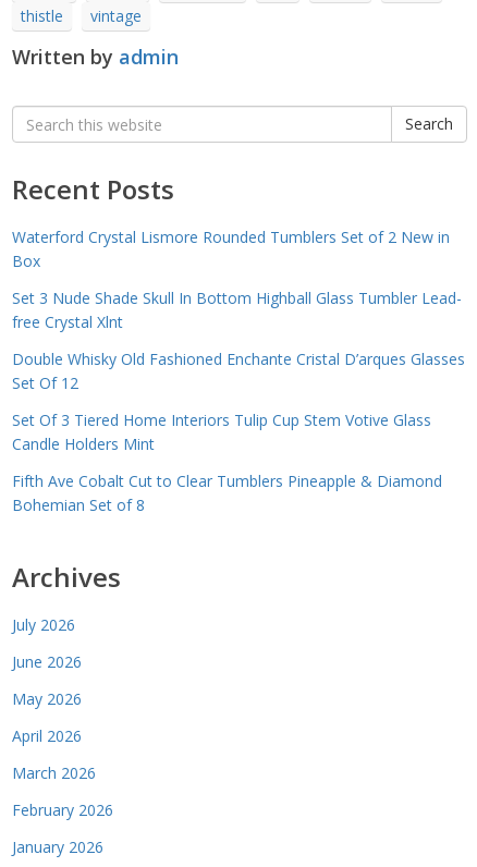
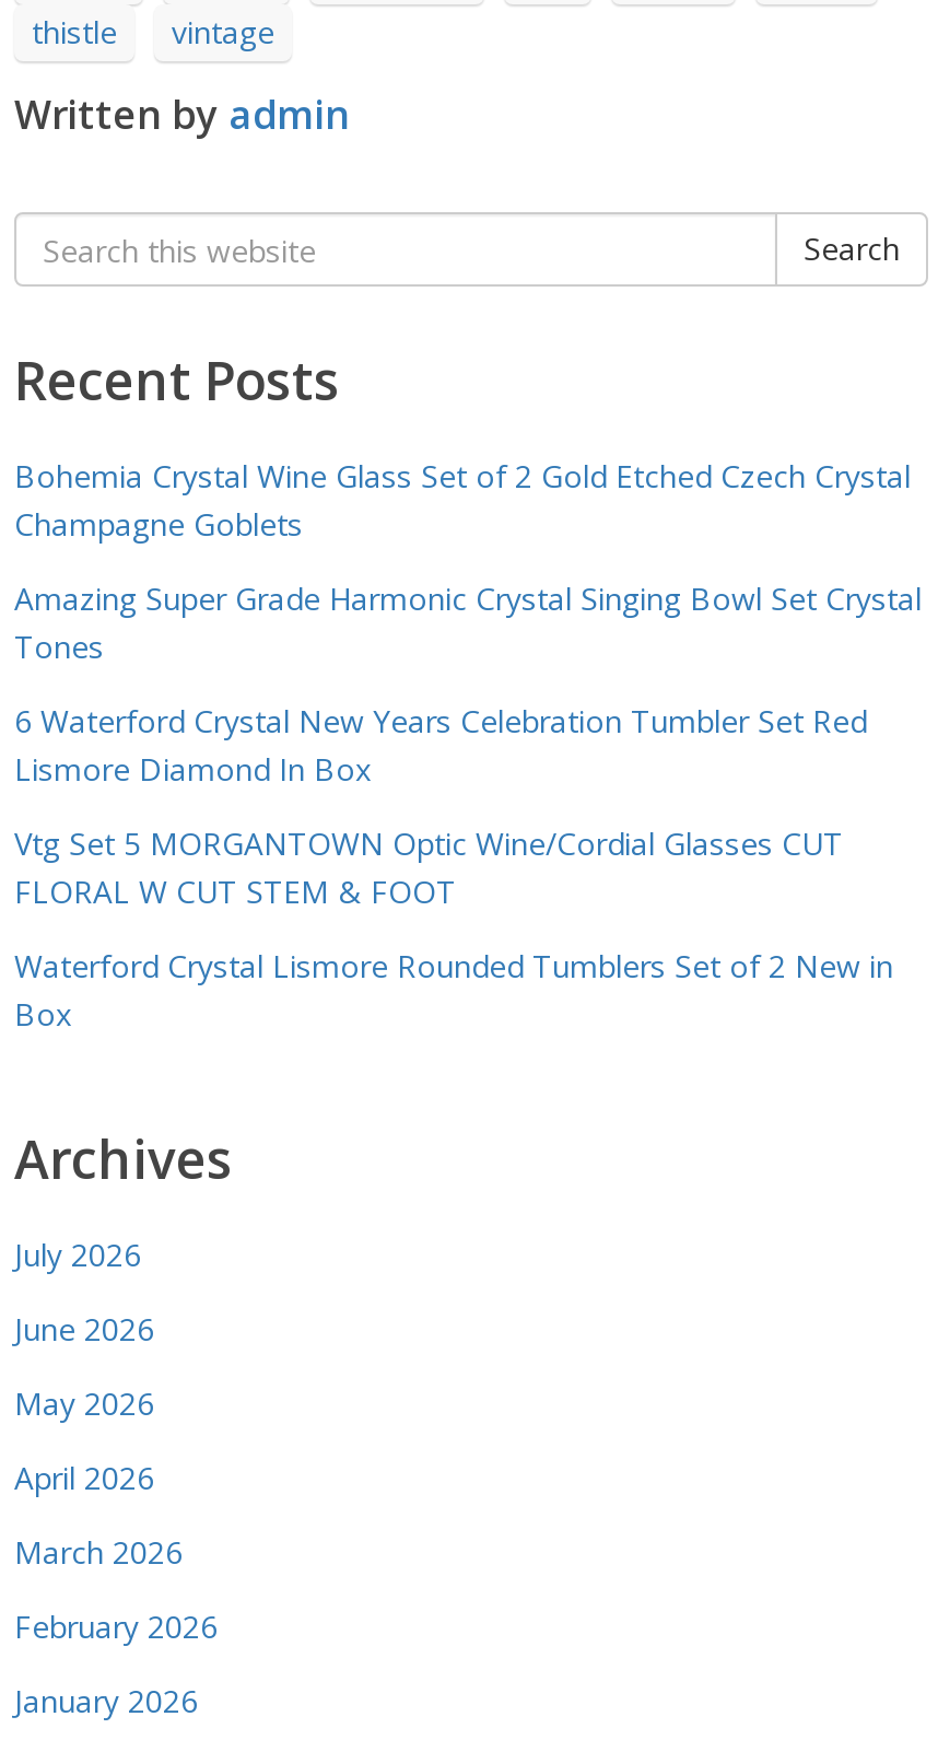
+ Bohemia Crystal Wine Glass Set of 2 Gold Etched Czech Crystal
+ Champagne Goblets
+ Amazing Super Grade Harmonic Crystal Singing Bowl Set Crystal
+ Tones
+ 6 Waterford Crystal New Years Celebration Tumbler Set Red
+ Lismore Diamond In Box
+ Vtg Set 5 MORGANTOWN Optic Wine/Cordial Glasses CUT
+ FLORAL W CUT STEM & FOOT

moved down: Waterford Crystal Lismore Rounded Tumblers Set of 2 New in | Box

- Set 3 Nude Shade Skull In Bottom Highball Glass Tumbler Lead-
- free Crystal Xlnt
- Double Whisky Old Fashioned Enchante Cristal D’arques Glasses
- Set Of 12
- Set Of 3 Tiered Home Interiors Tulip Cup Stem Votive Glass
- Candle Holders Mint
- Fifth Ave Cobalt Cut to Clear Tumblers Pineapple & Diamond
- Bohemian Set of 8
